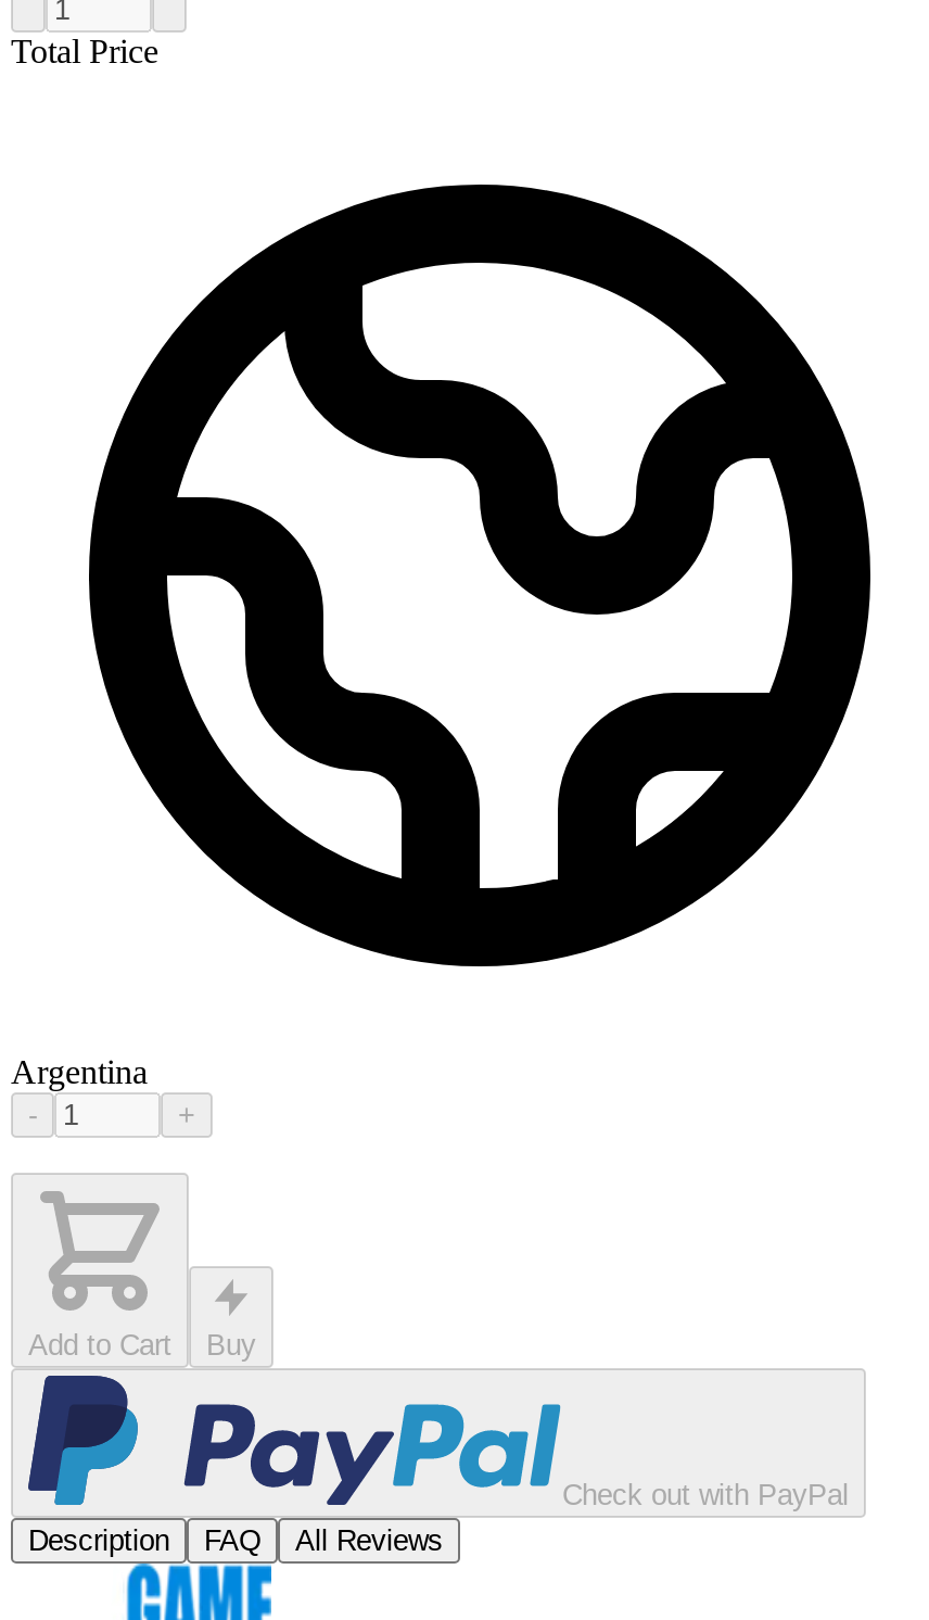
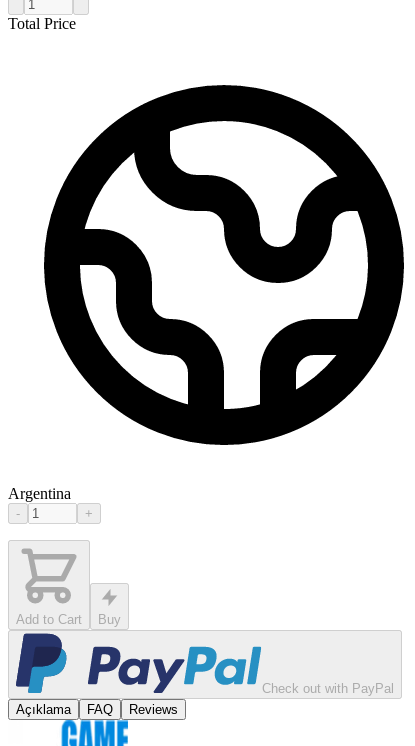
- Description
+ Açıklama

- All Reviews
+ Reviews
